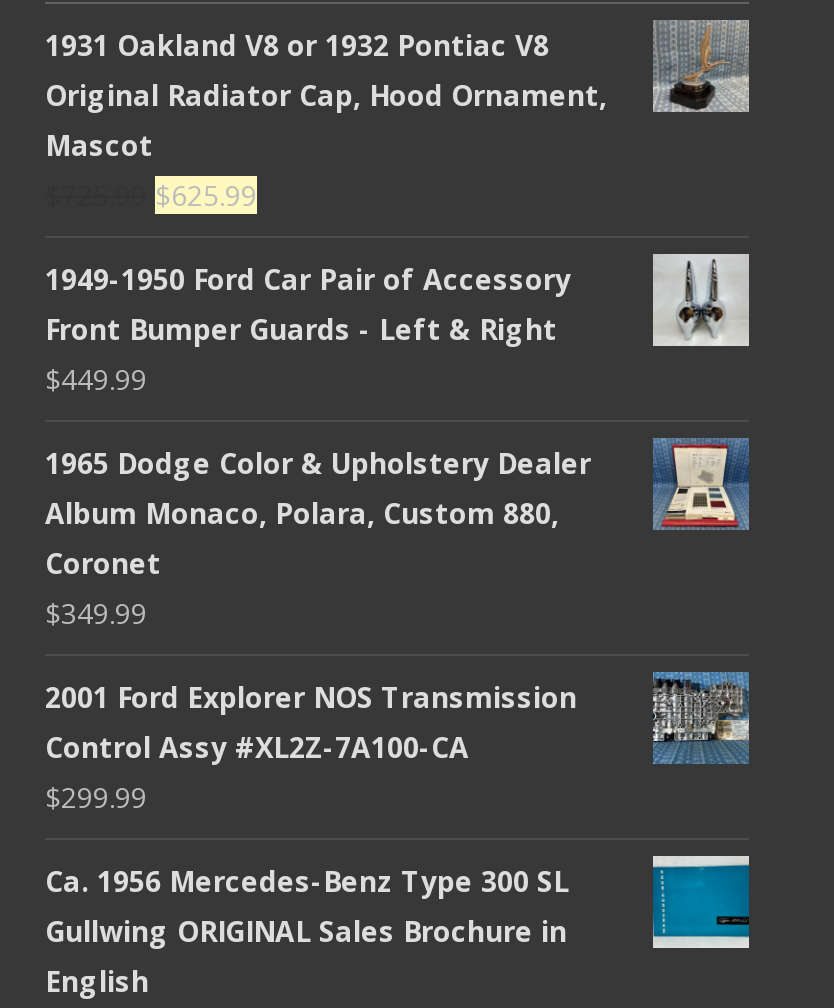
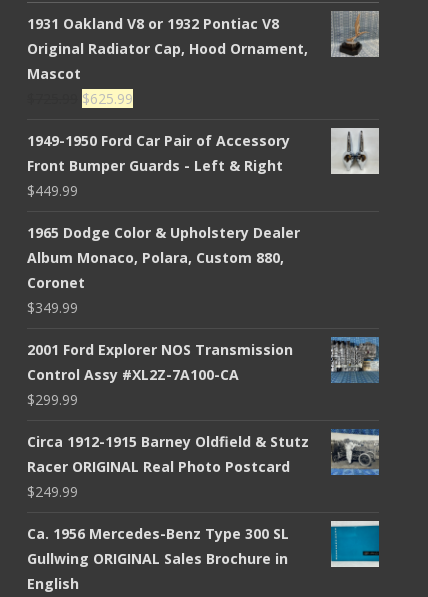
- [image]

+ [image]
+ Circa 1912-1915 Barney Oldfield & Stutz
+ Racer ORIGINAL Real Photo Postcard
+ $249.99
